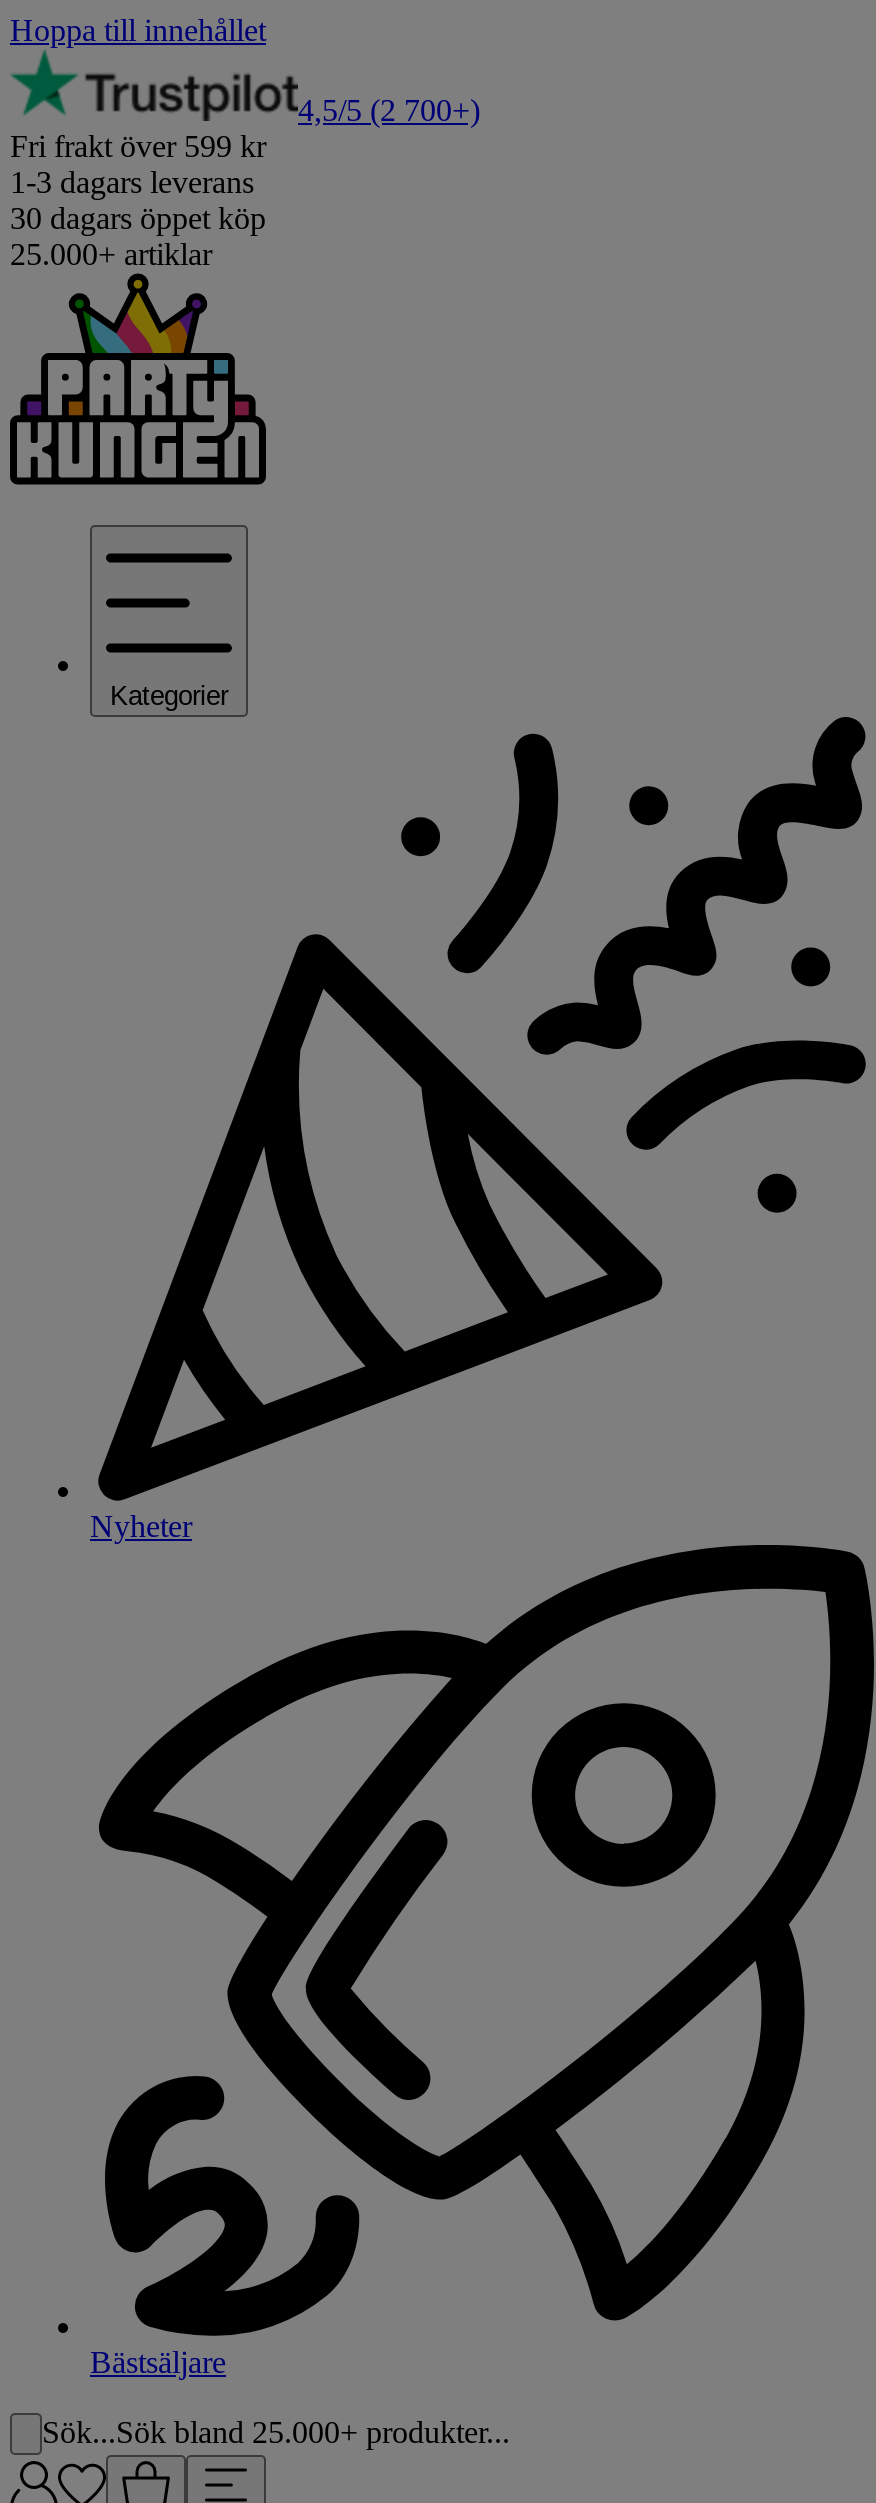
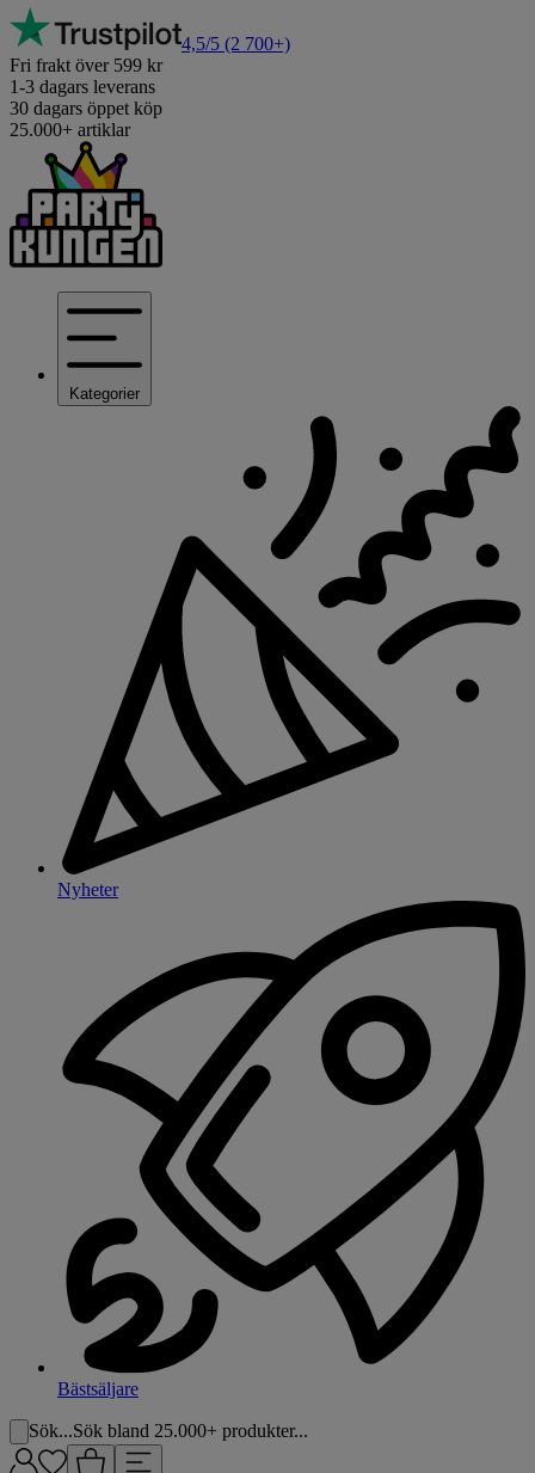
- Hoppa till innehållet
